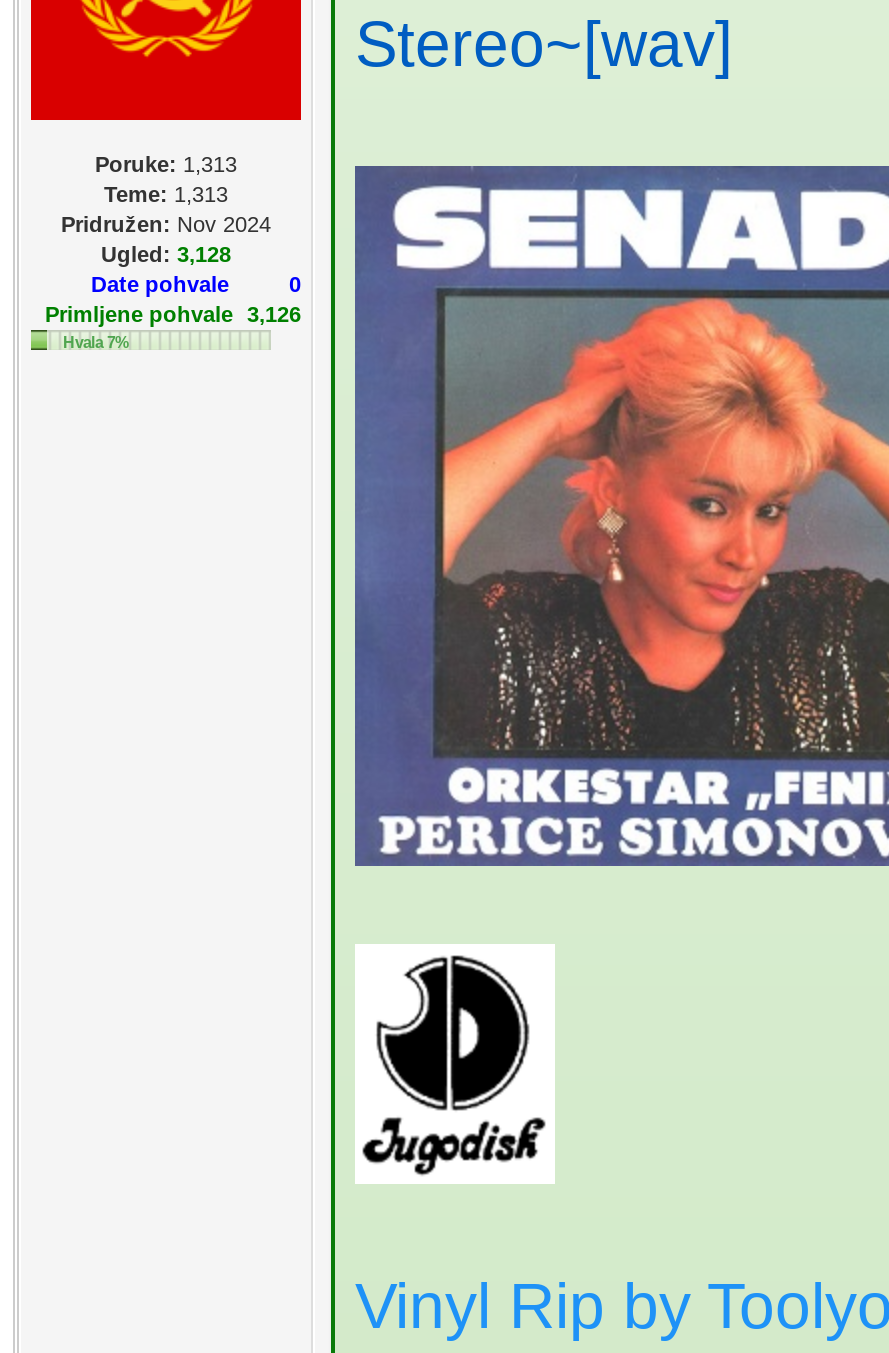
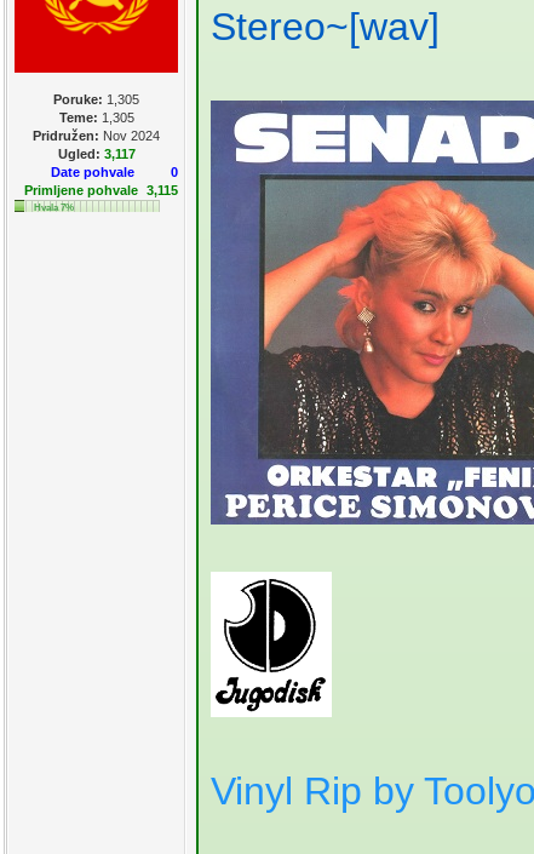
- Poruke: 1,313
+ Poruke: 1,305

- Teme: 1,313
+ Teme: 1,305

- Ugled: 3,128
+ Ugled: 3,117

- Primljene pohvale 3,126
+ Primljene pohvale
+ 3,115
